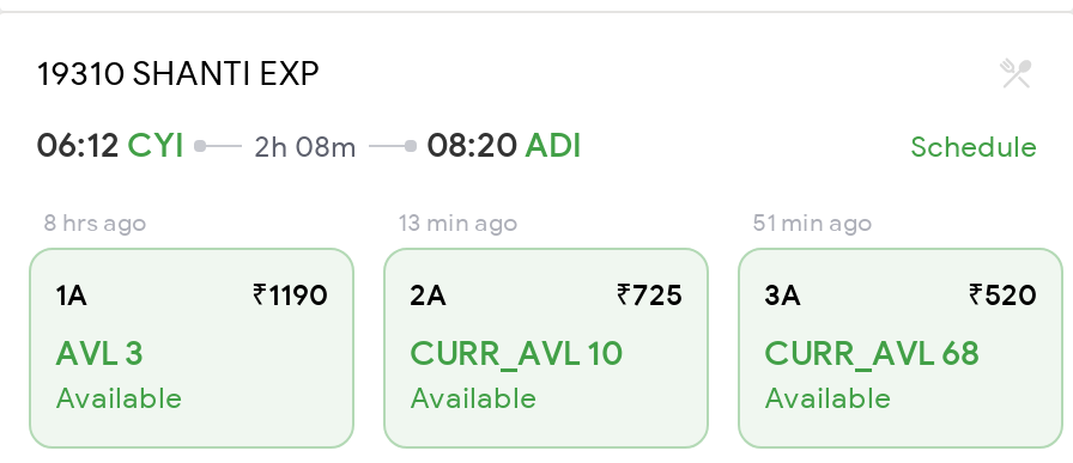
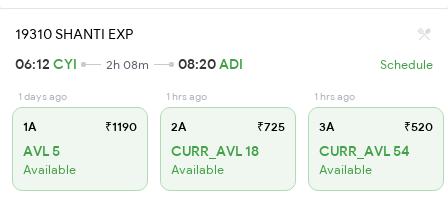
- 8 hrs ago
+ 1 days ago

- 13 min ago
+ 1 hrs ago

- 51 min ago
+ 1 hrs ago

- AVL 3
+ AVL 5

- CURR_AVL 10
+ CURR_AVL 18

- CURR_AVL 68
+ CURR_AVL 54
